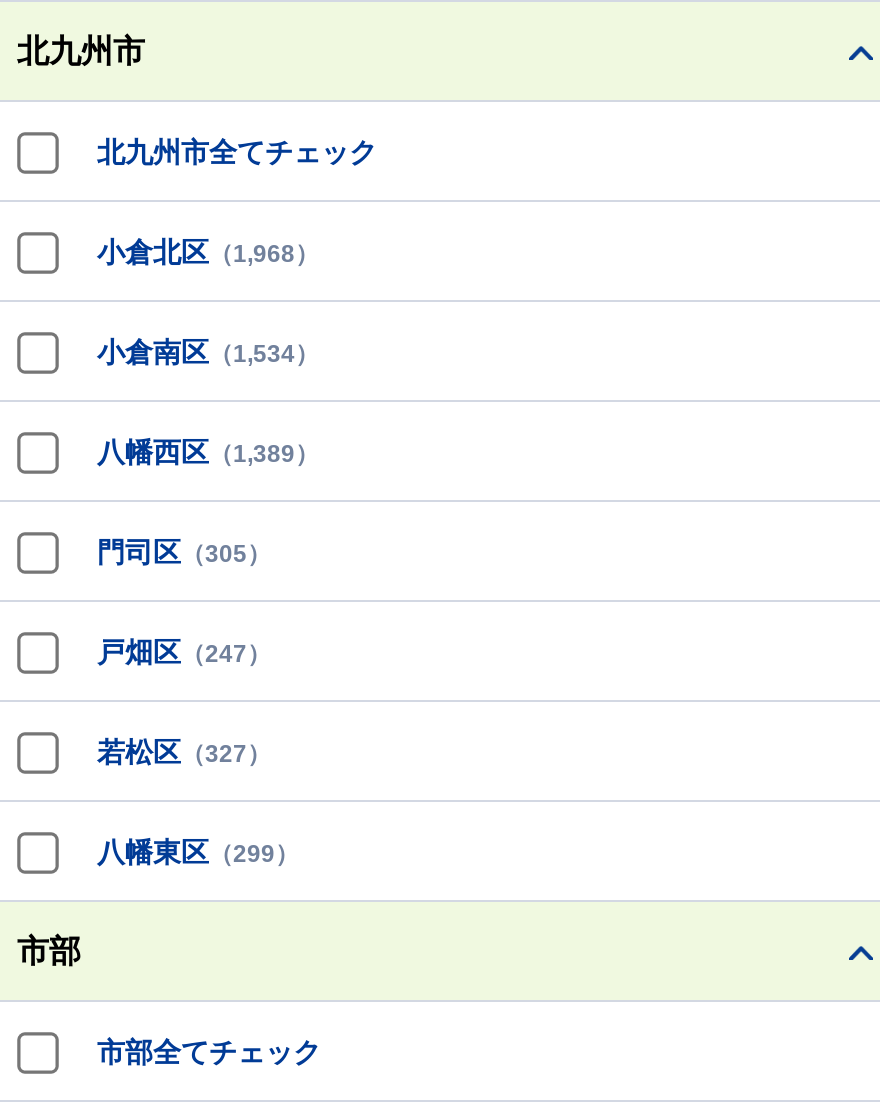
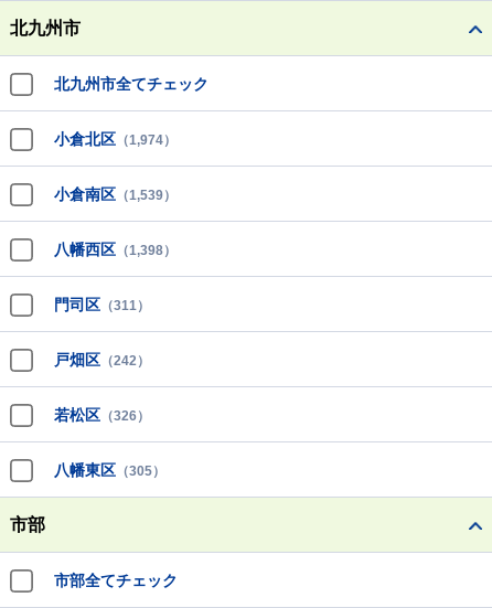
- 小倉北区（1,968）
+ 小倉北区（1,974）

- 小倉南区（1,534）
+ 小倉南区（1,539）

- 八幡西区（1,389）
+ 八幡西区（1,398）

- 門司区（305）
+ 門司区（311）

- 戸畑区（247）
+ 戸畑区（242）

- 若松区（327）
+ 若松区（326）

- 八幡東区（299）
+ 八幡東区（305）
